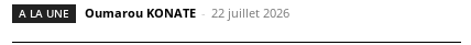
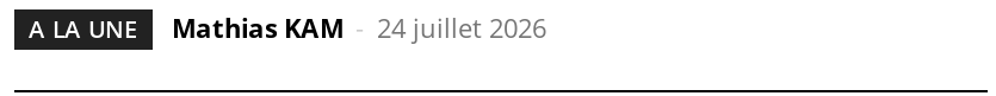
- Oumarou KONATE - 22 juillet 2026
+ Mathias KAM - 24 juillet 2026
